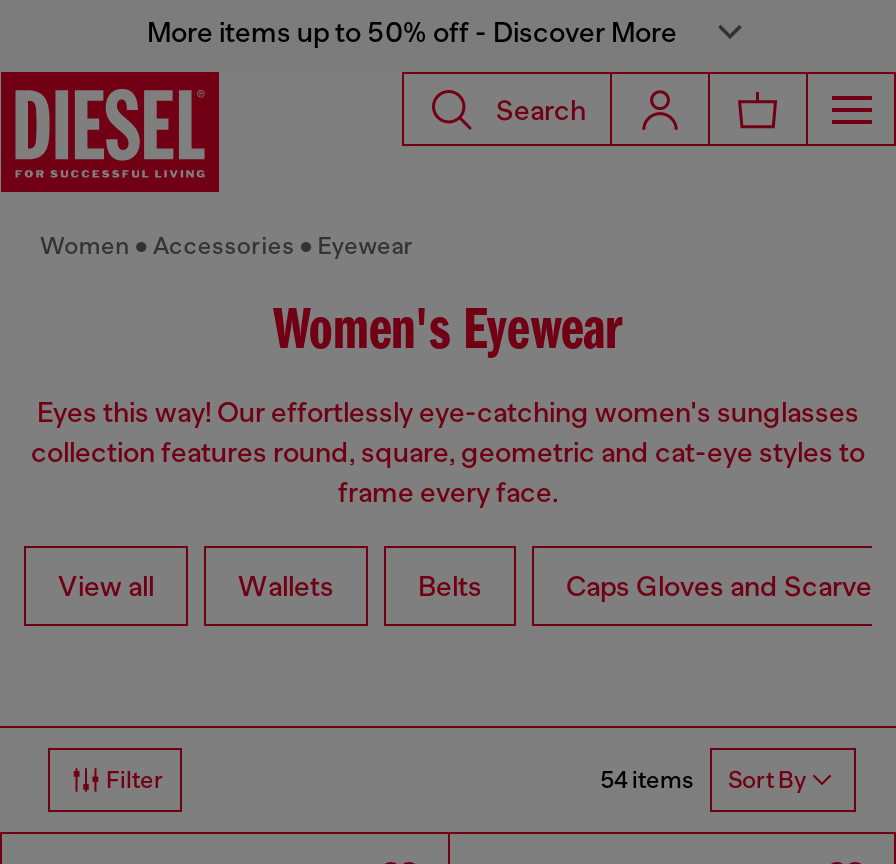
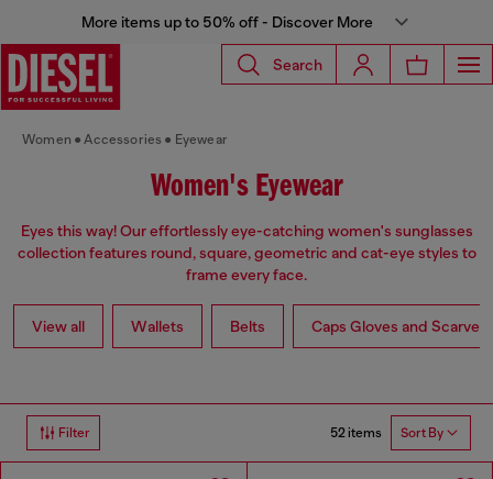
- 54 items Sort By
+ 52 items Sort By
